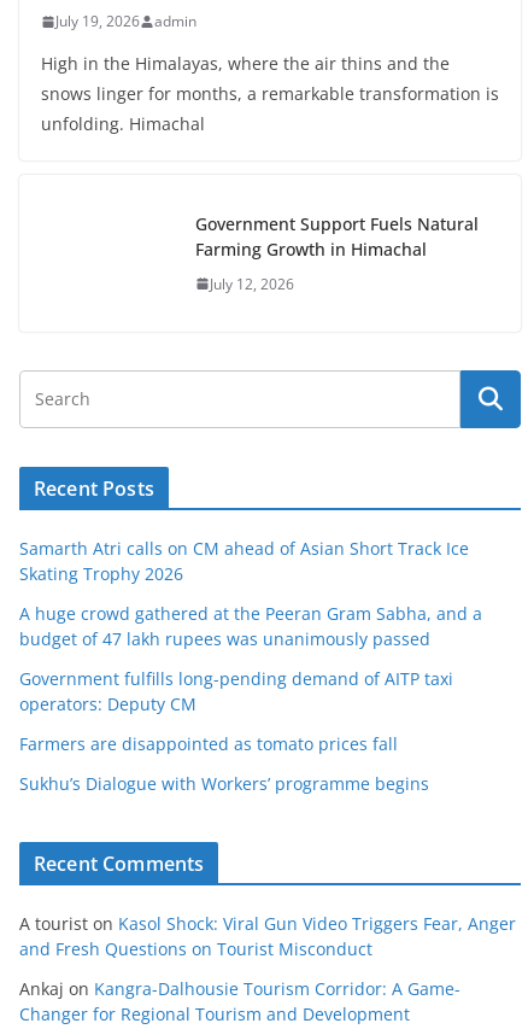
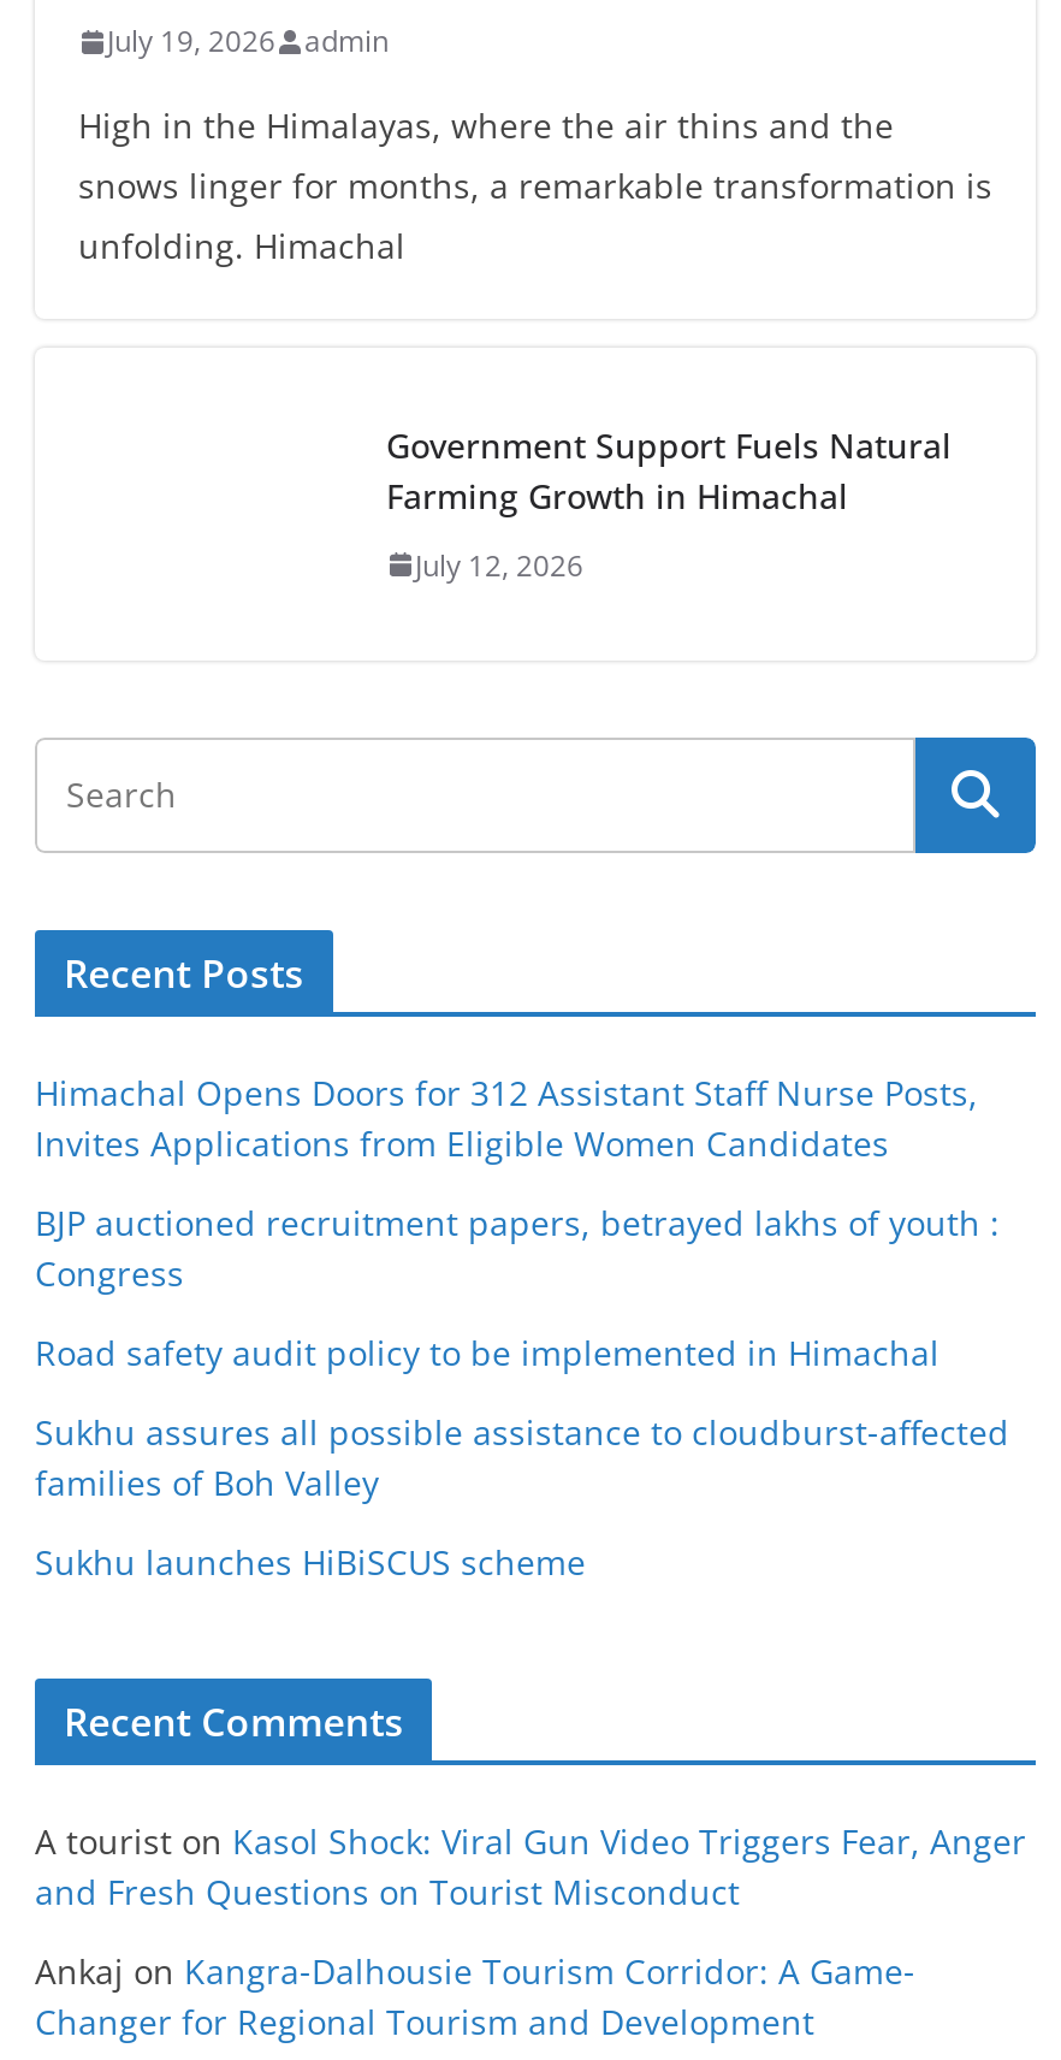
- Samarth Atri calls on CM ahead of Asian Short Track Ice
- Skating Trophy 2026
+ Himachal Opens Doors for 312 Assistant Staff Nurse Posts,
+ Invites Applications from Eligible Women Candidates

- A huge crowd gathered at the Peeran Gram Sabha, and a
- budget of 47 lakh rupees was unanimously passed
+ BJP auctioned recruitment papers, betrayed lakhs of youth :
+ Congress

- Government fulfills long-pending demand of AITP taxi
- operators: Deputy CM
+ Road safety audit policy to be implemented in Himachal

- Farmers are disappointed as tomato prices fall
+ Sukhu assures all possible assistance to cloudburst-affected
+ families of Boh Valley

- Sukhu’s Dialogue with Workers’ programme begins
+ Sukhu launches HiBiSCUS scheme
